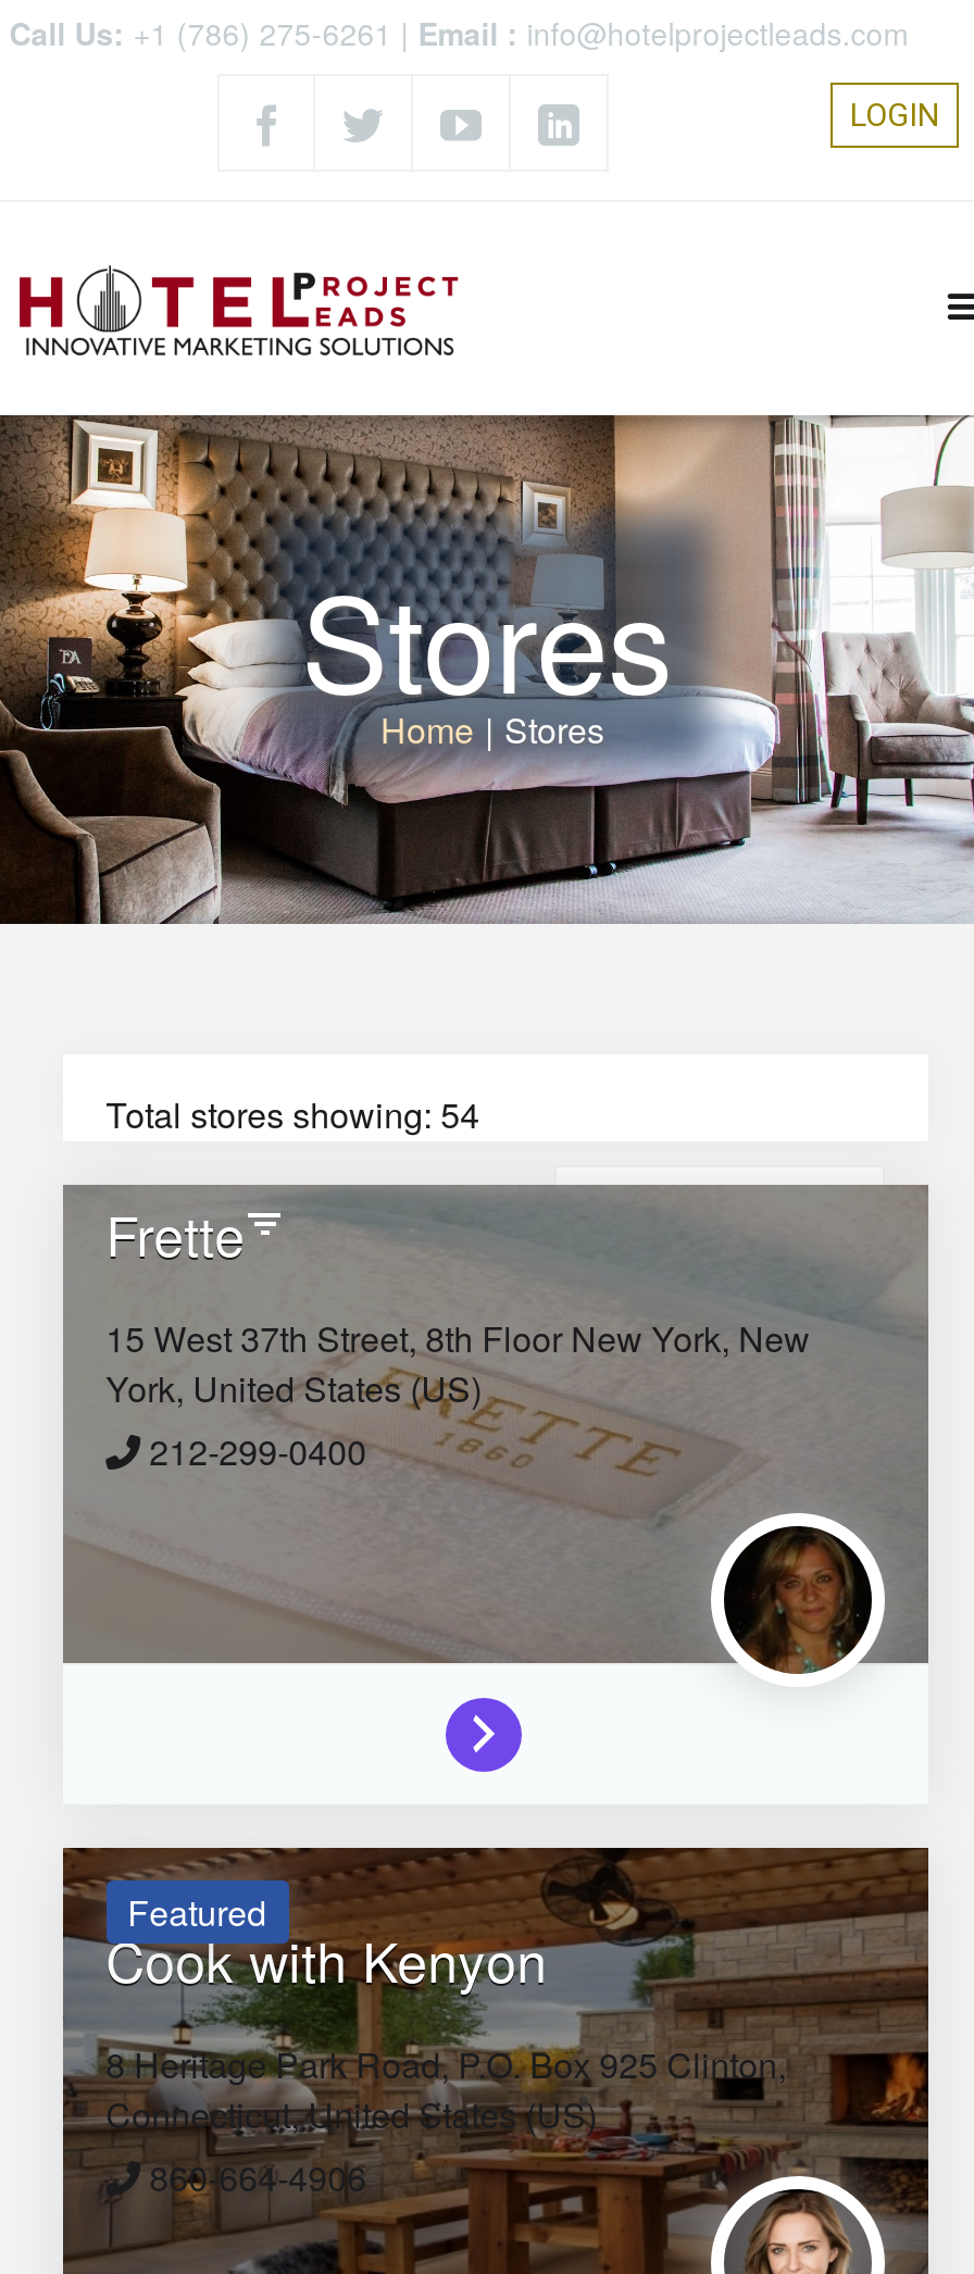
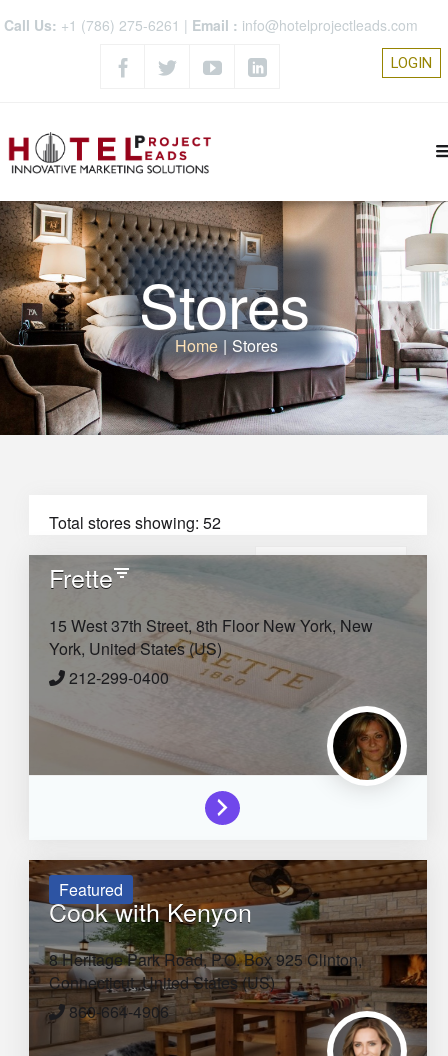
- Total stores showing: 54
+ Total stores showing: 52
